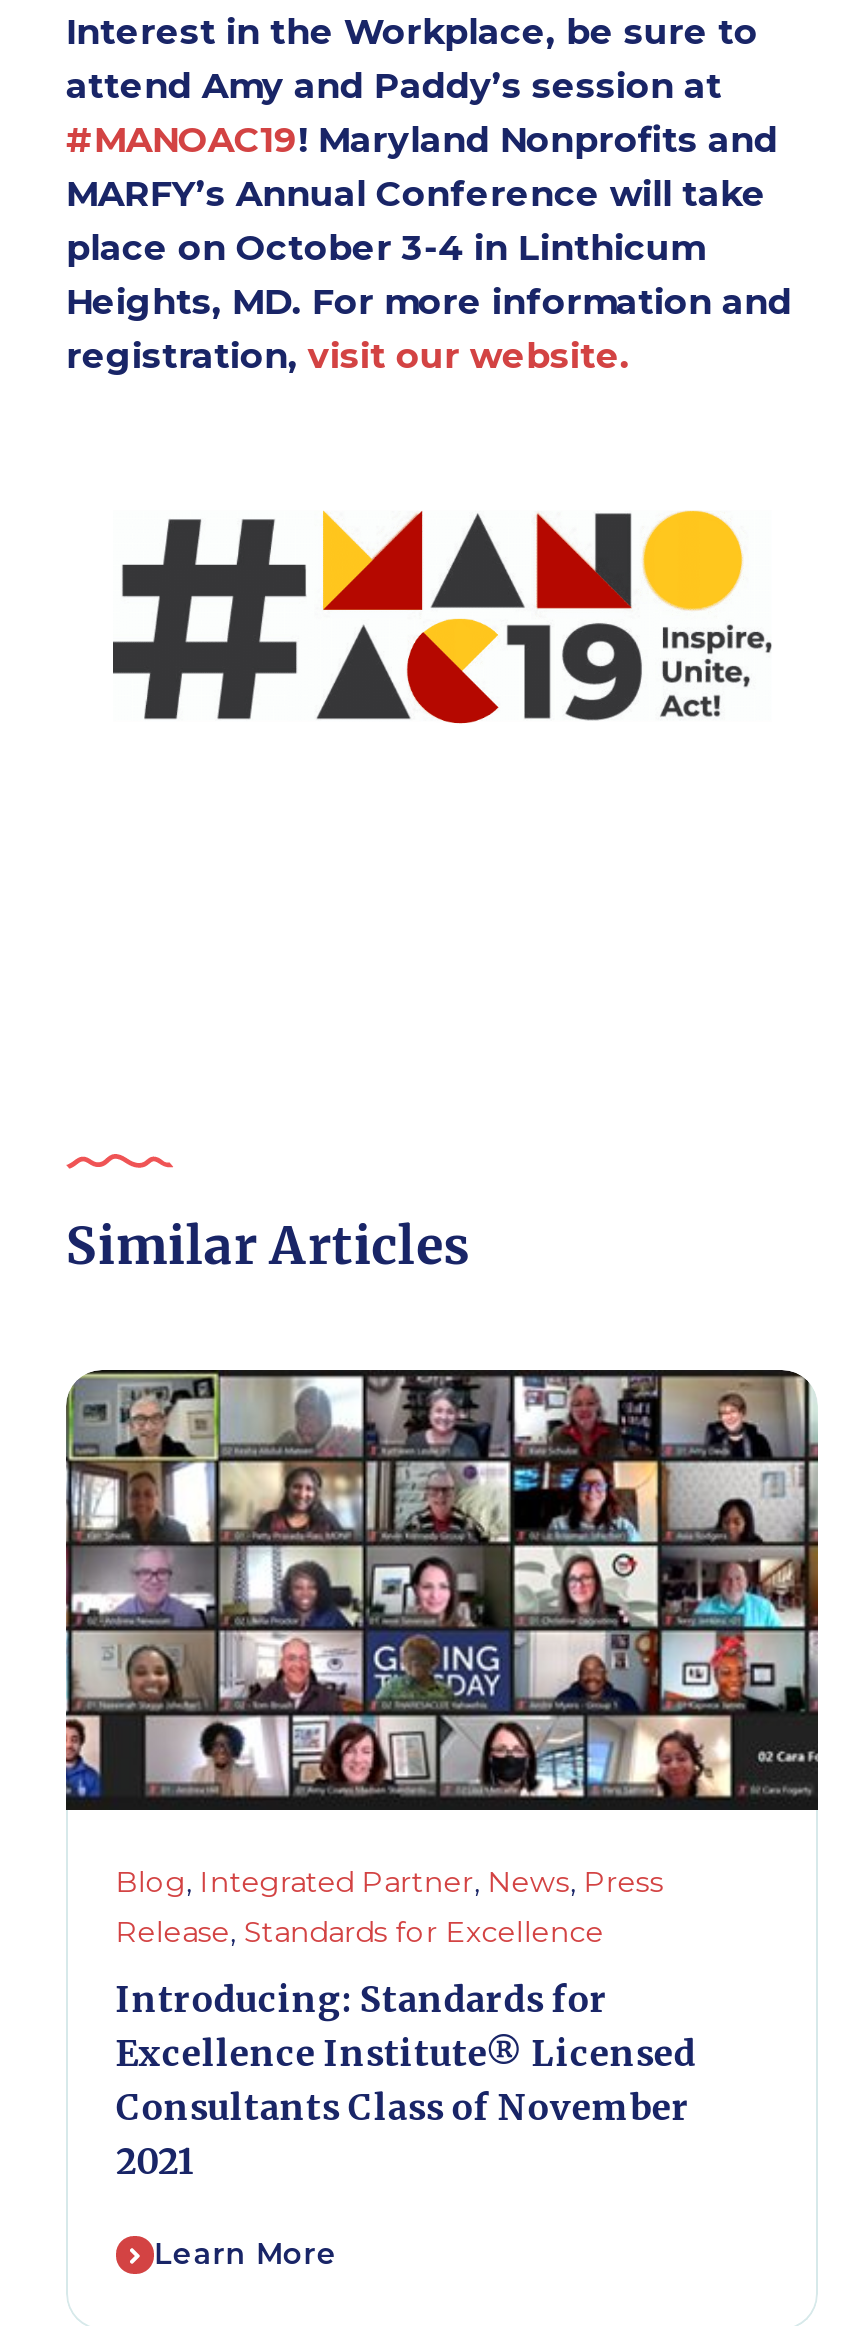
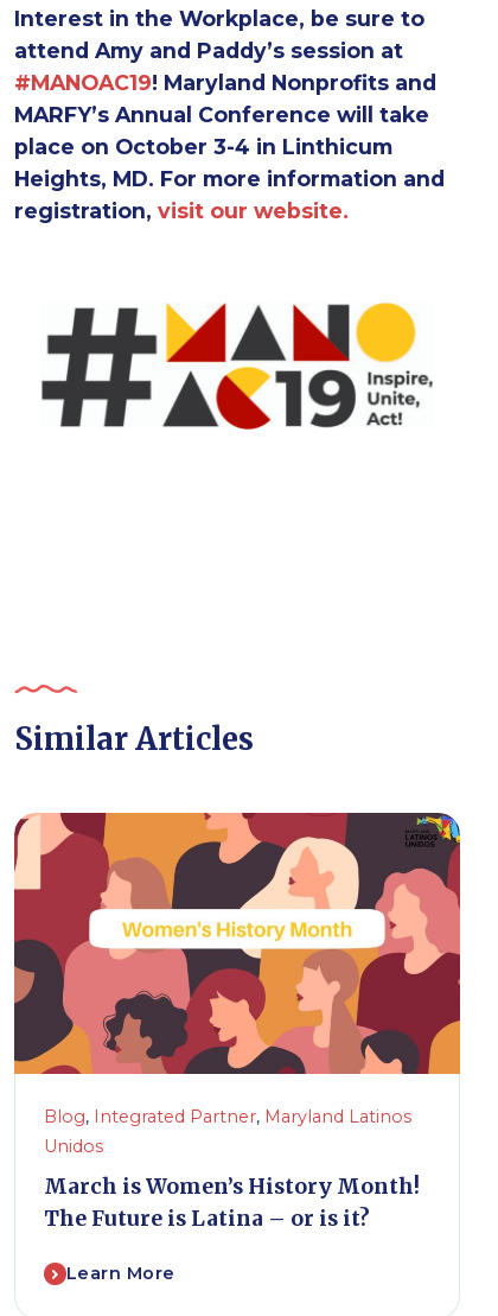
- [image]
- Blog, Integrated Partner, News, Press
- Release, Standards for Excellence
+ [image]
+ Blog, Integrated Partner, Maryland Latinos
+ Unidos

- Introducing: Standards for
- Excellence Institute® Licensed
- Consultants Class of November
- 2021
+ March is Women’s History Month!
+ The Future is Latina – or is it?
